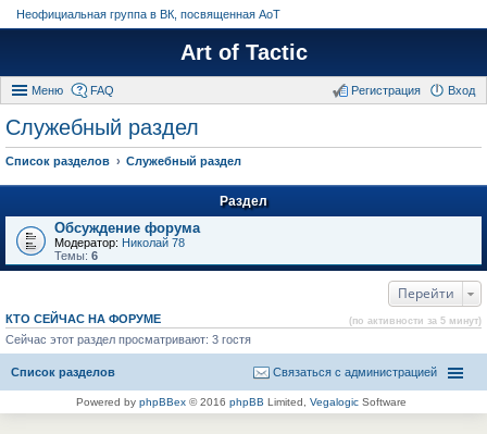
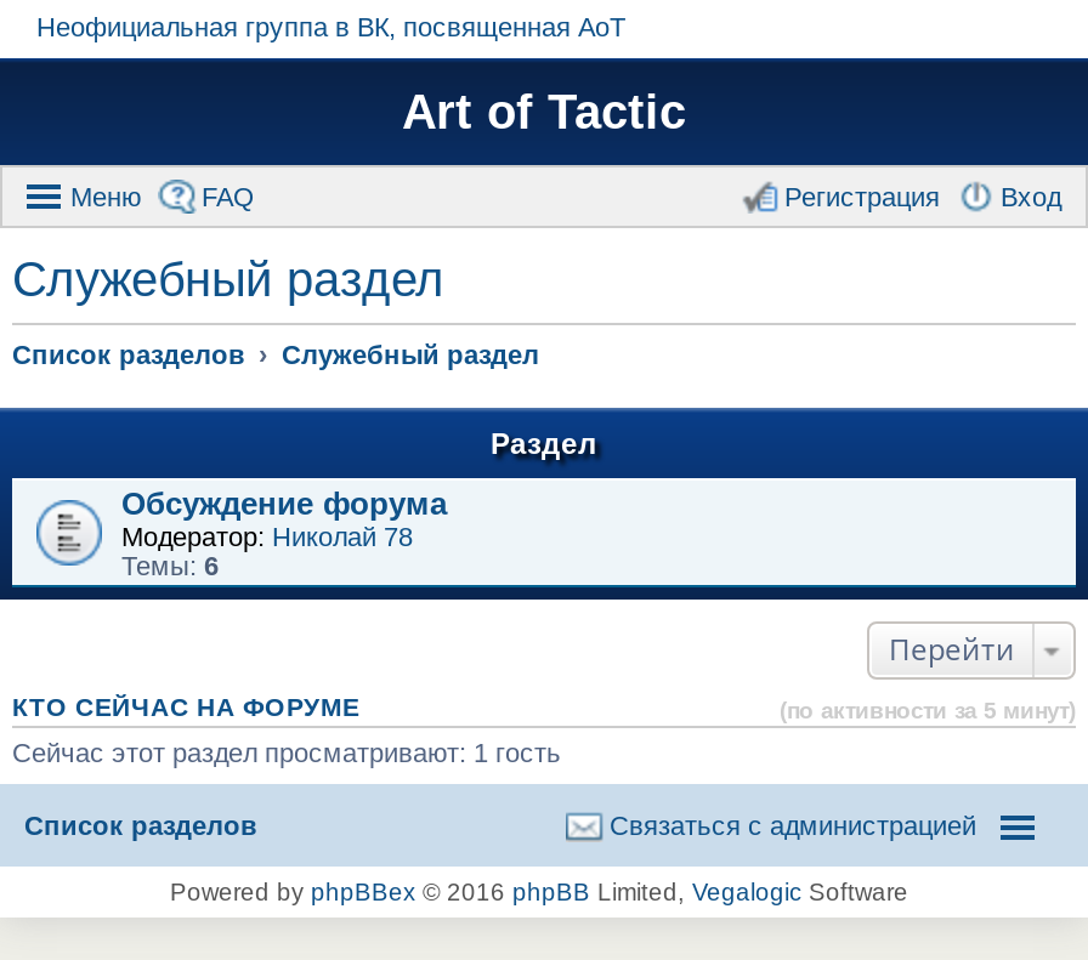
- Сейчас этот раздел просматривают: 3 гостя
+ Сейчас этот раздел просматривают: 1 гость
